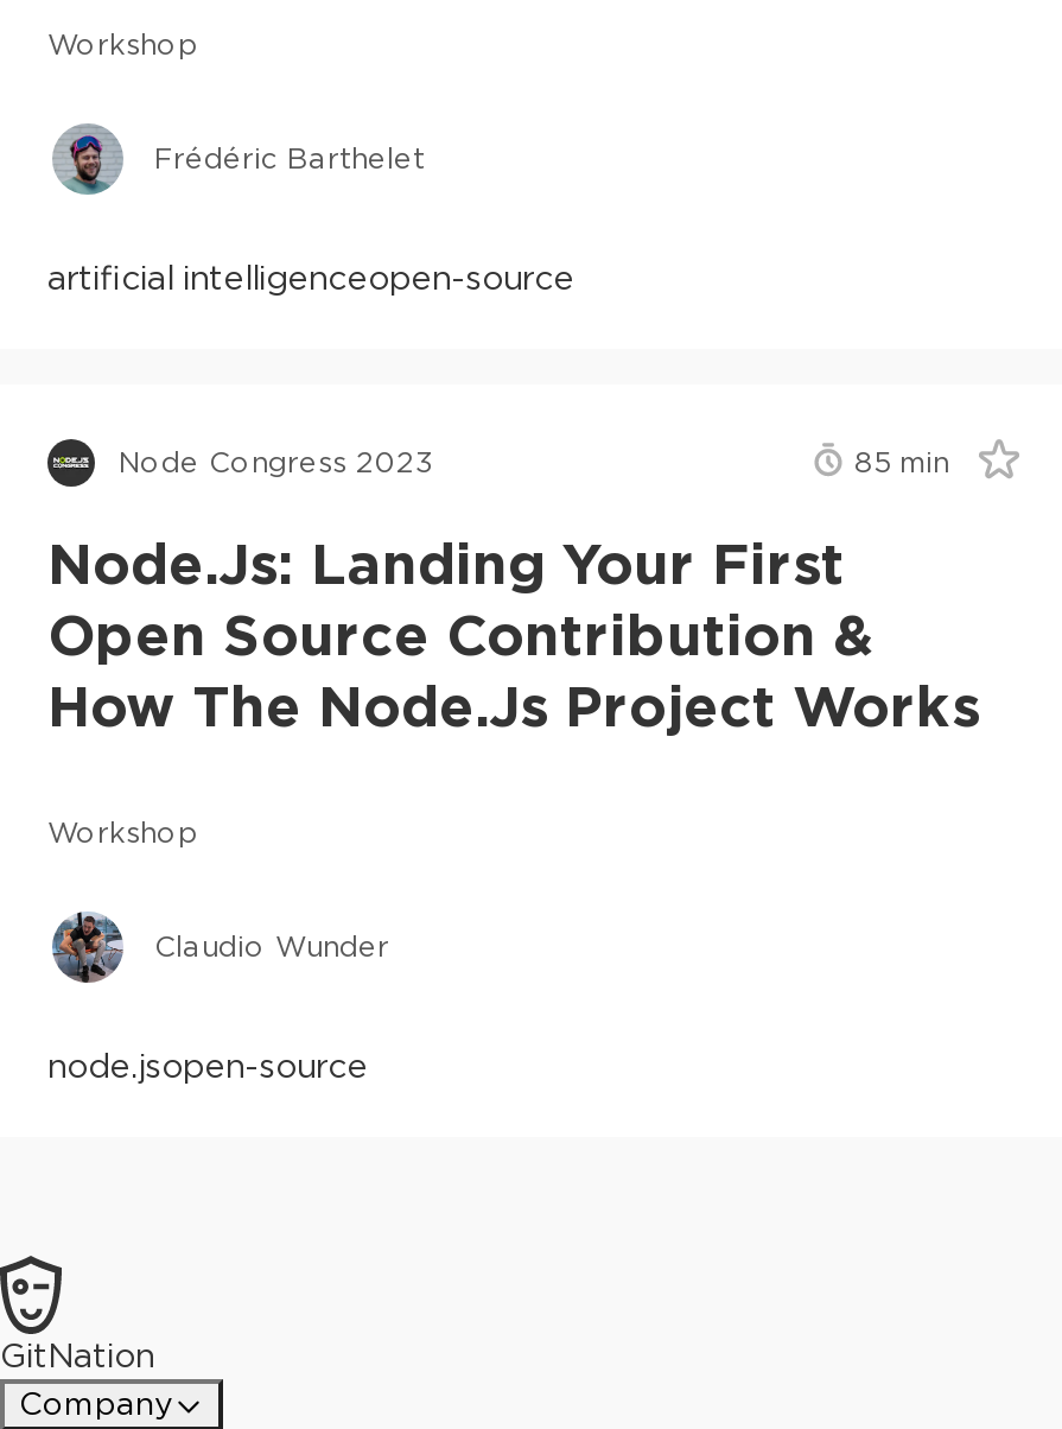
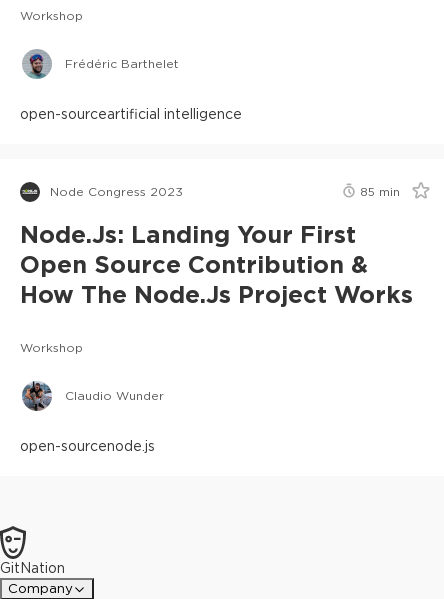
- artificial intelligenceopen-source
+ open-sourceartificial intelligence

- node.jsopen-source
+ open-sourcenode.js
